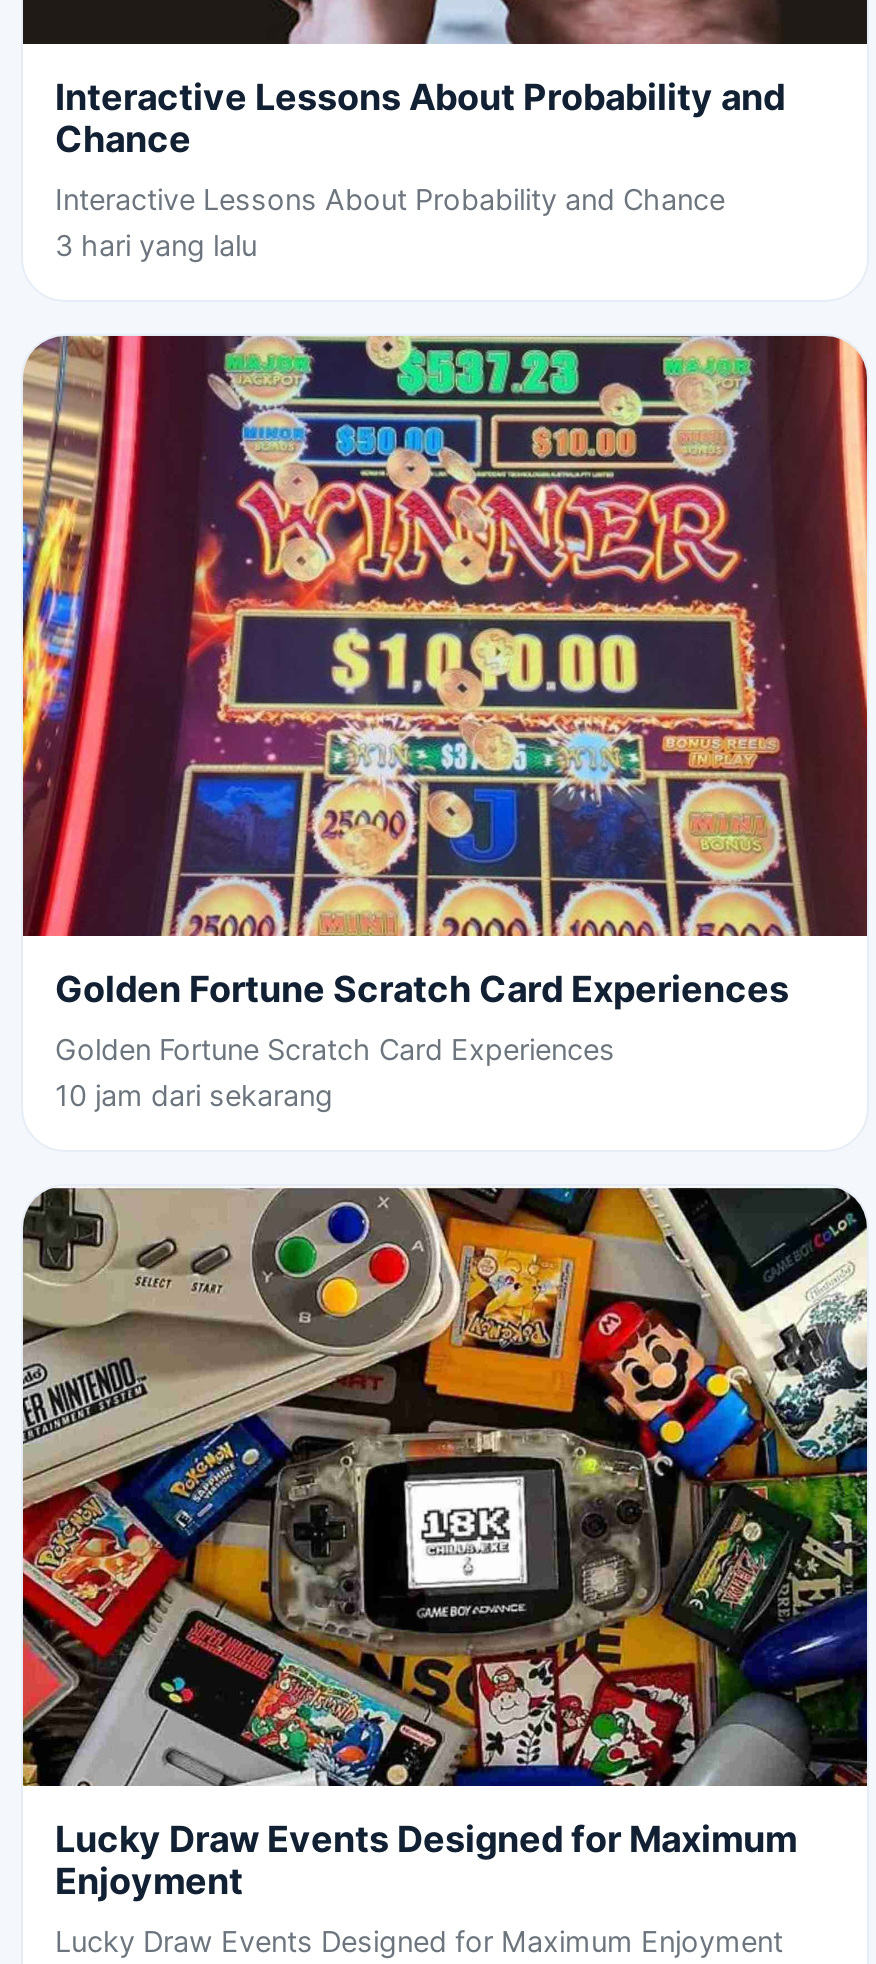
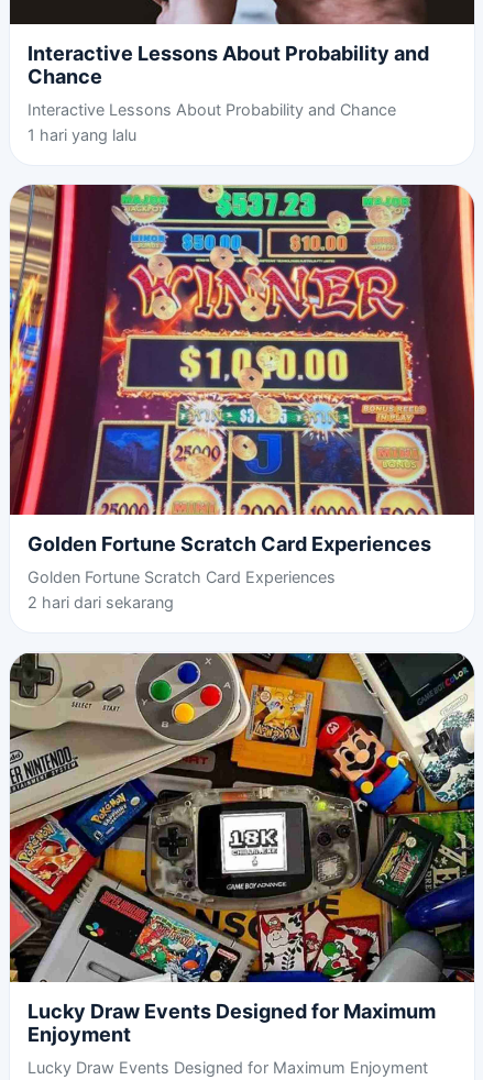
- 3 hari yang lalu
+ 1 hari yang lalu

- 10 jam dari sekarang
+ 2 hari dari sekarang
